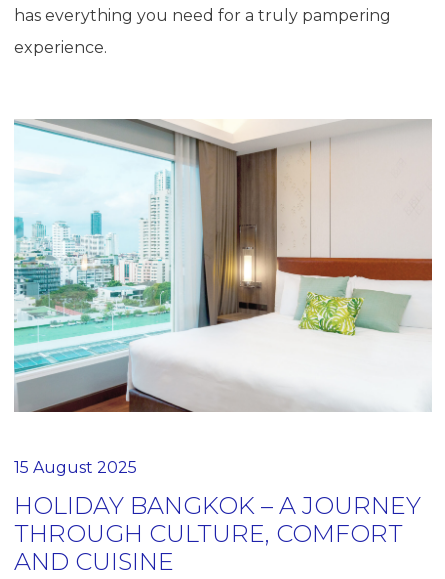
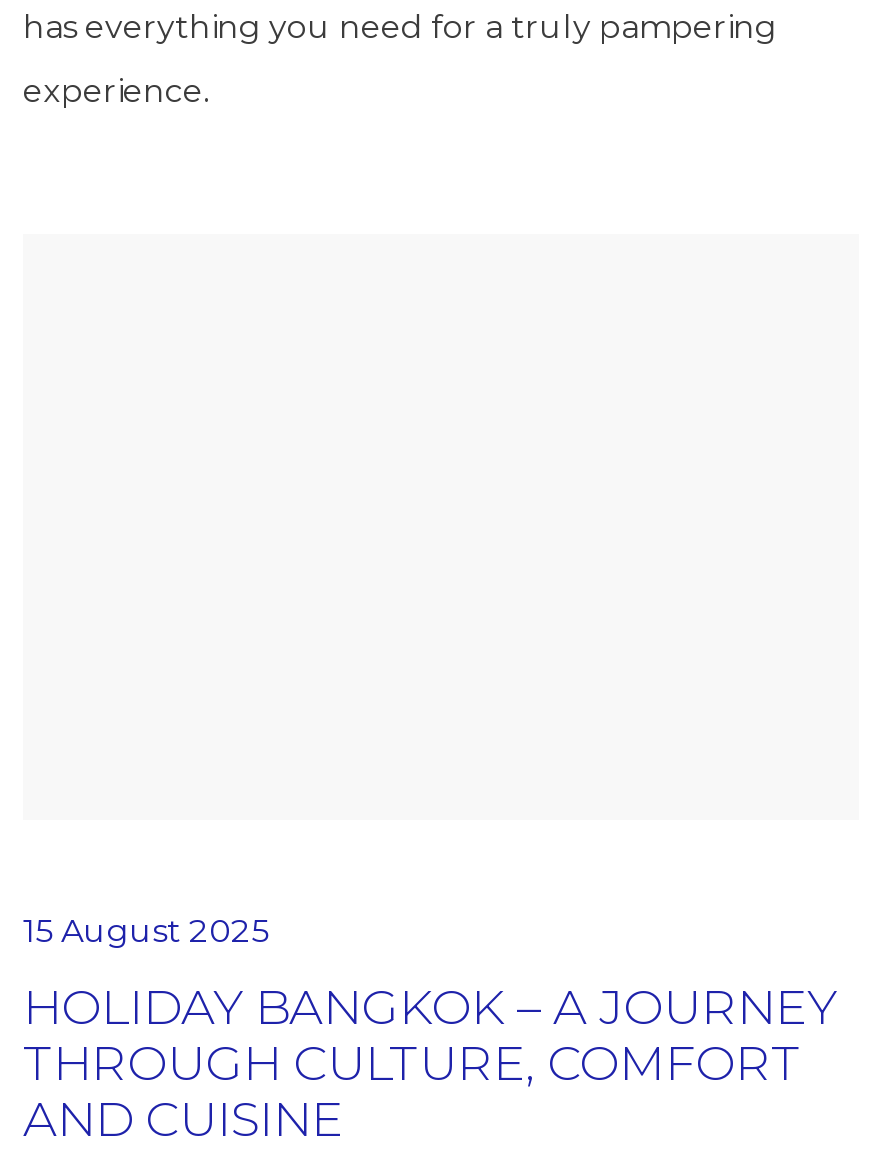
- [image]
